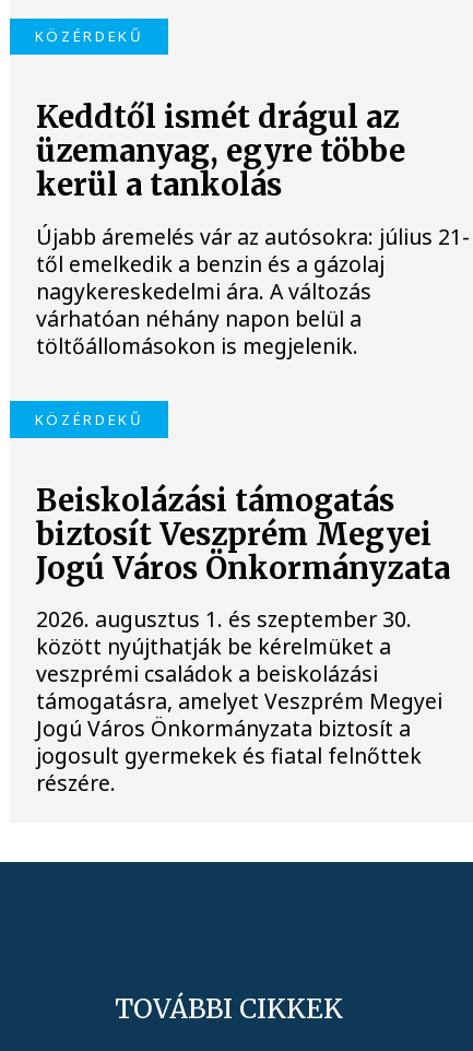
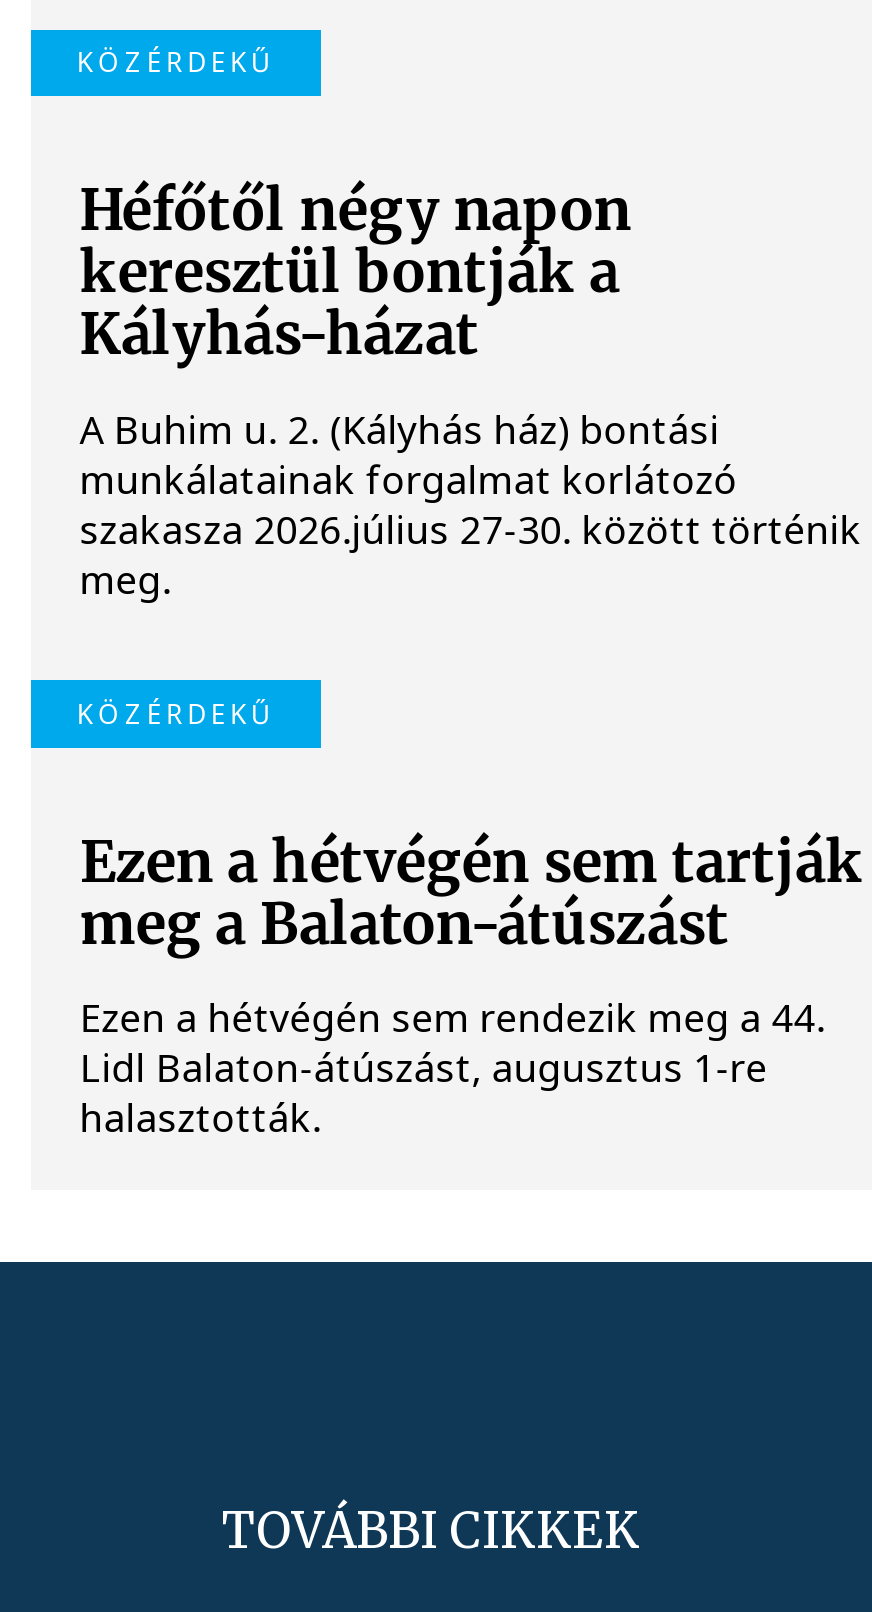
- Keddtől ismét drágul az
- üzemanyag, egyre többe
- kerül a tankolás
- Újabb áremelés vár az autósokra: július 21-
- től emelkedik a benzin és a gázolaj
- nagykereskedelmi ára. A változás
- várhatóan néhány napon belül a
- töltőállomásokon is megjelenik.
+ Héfőtől négy napon
+ keresztül bontják a
+ Kályhás-házat
+ A Buhim u. 2. (Kályhás ház) bontási
+ munkálatainak forgalmat korlátozó
+ szakasza 2026.július 27-30. között történik
+ meg.

- Beiskolázási támogatás
- biztosít Veszprém Megyei
- Jogú Város Önkormányzata
- 2026. augusztus 1. és szeptember 30.
- között nyújthatják be kérelmüket a
- veszprémi családok a beiskolázási
- támogatásra, amelyet Veszprém Megyei
- Jogú Város Önkormányzata biztosít a
- jogosult gyermekek és fiatal felnőttek
- részére.
+ Ezen a hétvégén sem tartják
+ meg a Balaton-átúszást
+ Ezen a hétvégén sem rendezik meg a 44.
+ Lidl Balaton-átúszást, augusztus 1-re
+ halasztották.
